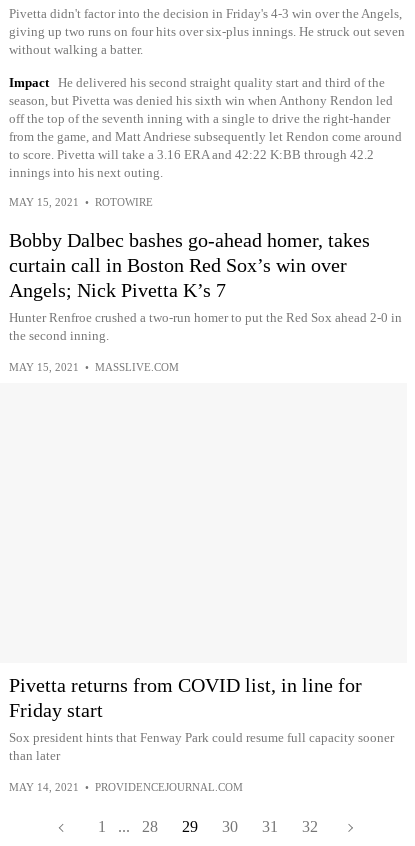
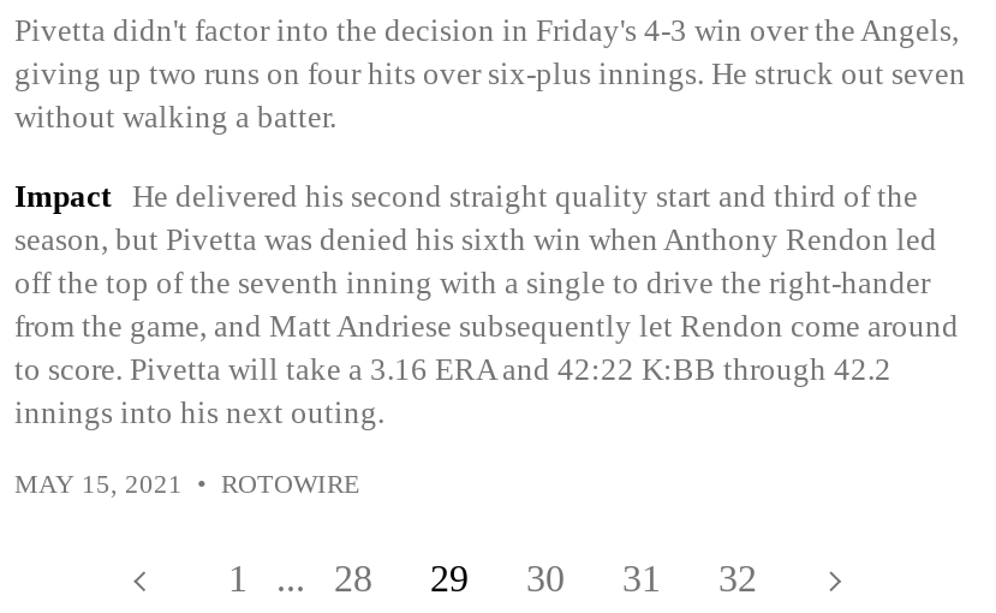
- Bobby Dalbec bashes go-ahead homer, takes
- curtain call in Boston Red Sox’s win over
- Angels; Nick Pivetta K’s 7
- Hunter Renfroe crushed a two-run homer to put the Red Sox ahead 2-0 in
- the second inning.
- MAY 15, 2021 • MASSLIVE.COM

- Pivetta returns from COVID list, in line for
- Friday start
- Sox president hints that Fenway Park could resume full capacity sooner
- than later
- MAY 14, 2021 • PROVIDENCEJOURNAL.COM
